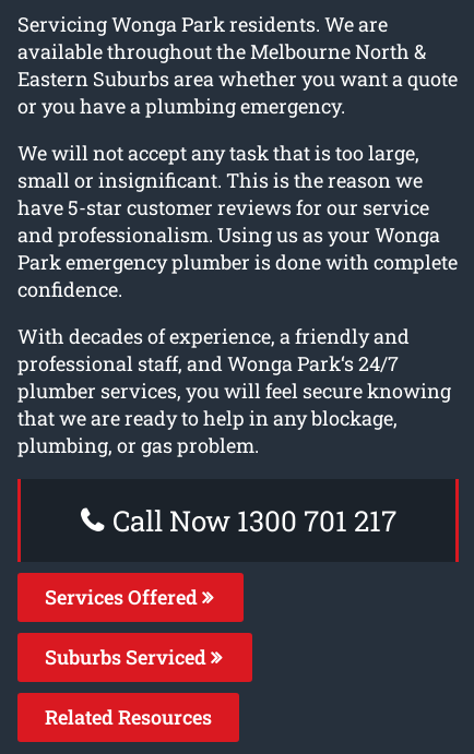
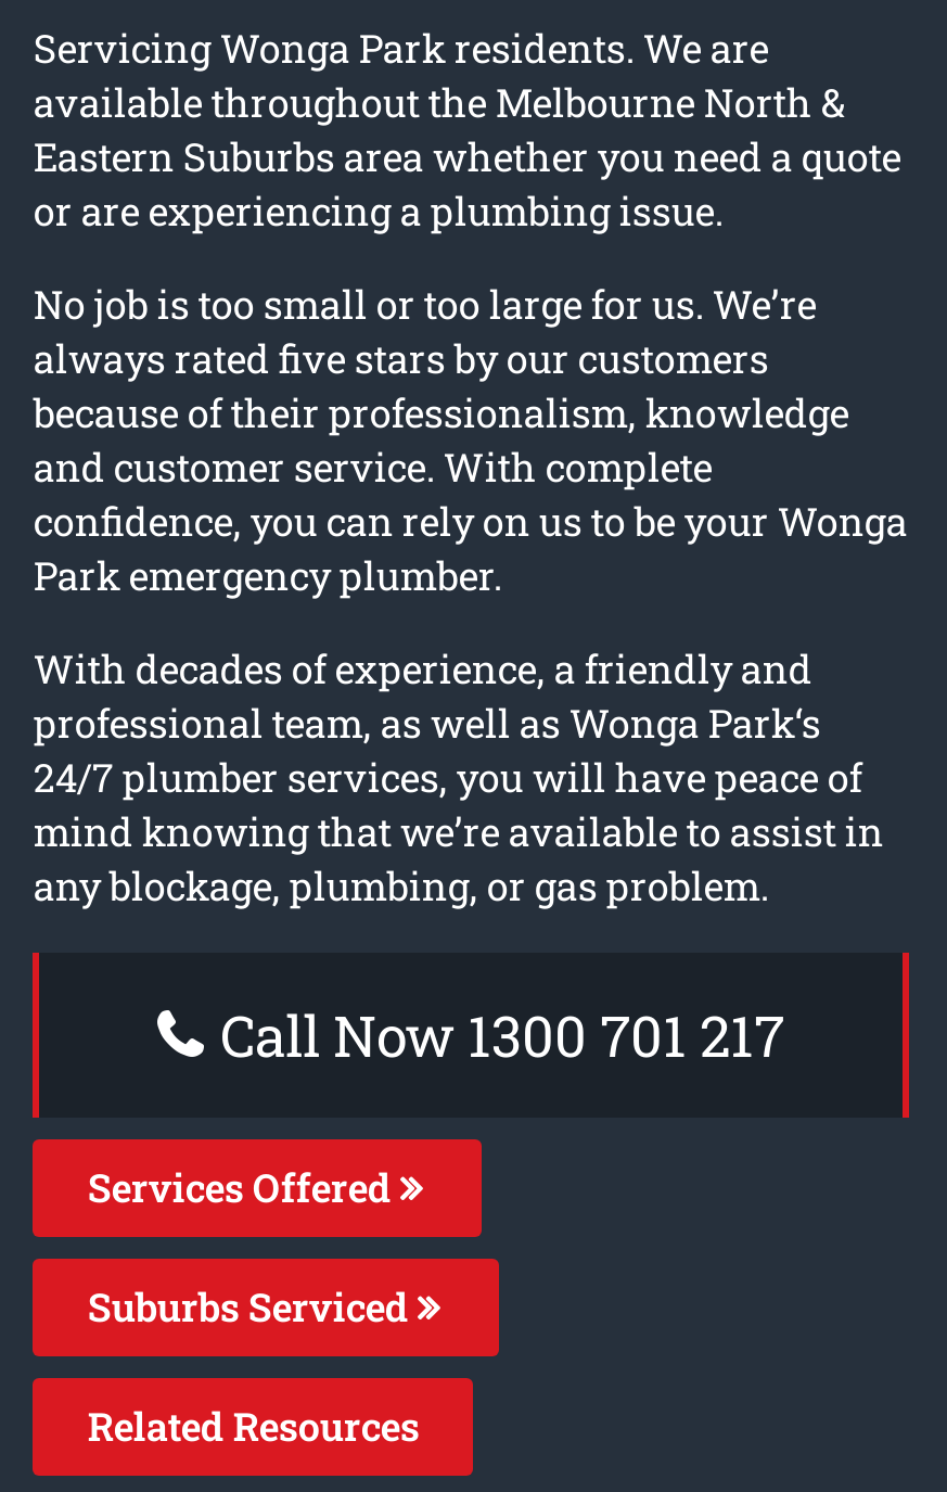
- Eastern Suburbs area whether you want a quote
- or you have a plumbing emergency.
+ Eastern Suburbs area whether you need a quote
+ or are experiencing a plumbing issue.

- We will not accept any task that is too large,
- small or insignificant. This is the reason we
- have 5-star customer reviews for our service
- and professionalism. Using us as your Wonga
- Park emergency plumber is done with complete
- confidence.
+ No job is too small or too large for us. We’re
+ always rated five stars by our customers
+ because of their professionalism, knowledge
+ and customer service. With complete
+ confidence, you can rely on us to be your Wonga
+ Park emergency plumber.

- professional staff, and Wonga Park‘s 24/7
- plumber services, you will feel secure knowing
- that we are ready to help in any blockage,
- plumbing, or gas problem.
+ professional team, as well as Wonga Park‘s
+ 24/7 plumber services, you will have peace of
+ mind knowing that we’re available to assist in
+ any blockage, plumbing, or gas problem.
